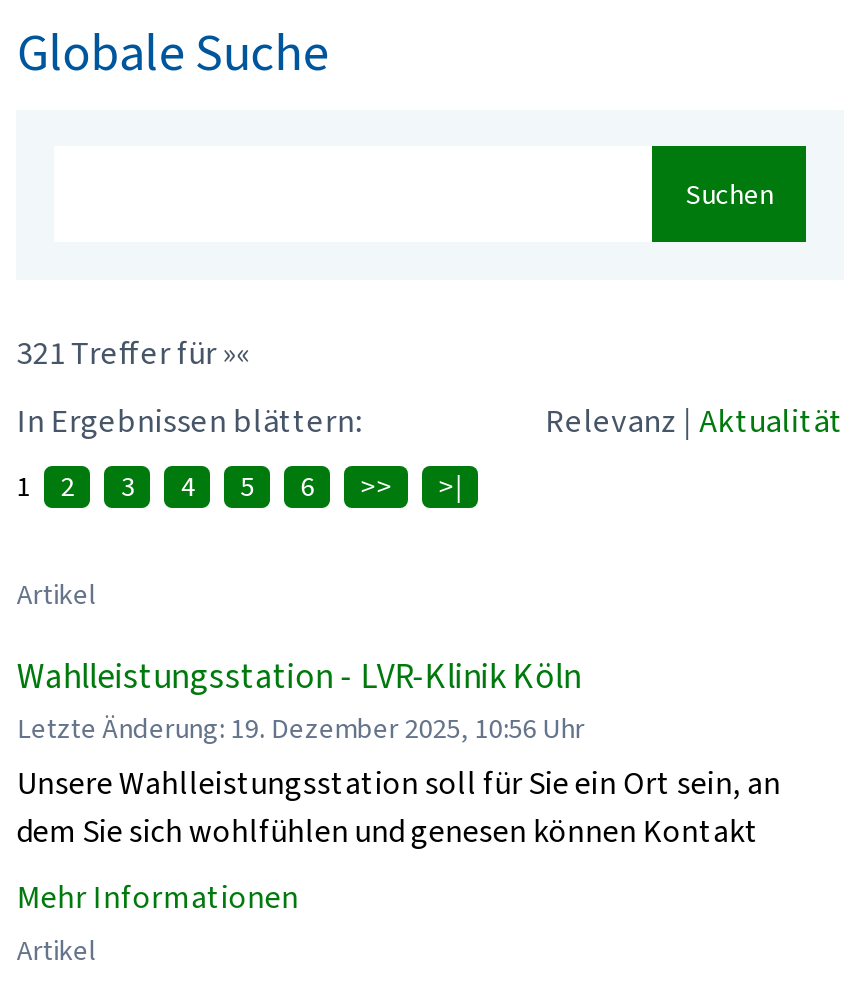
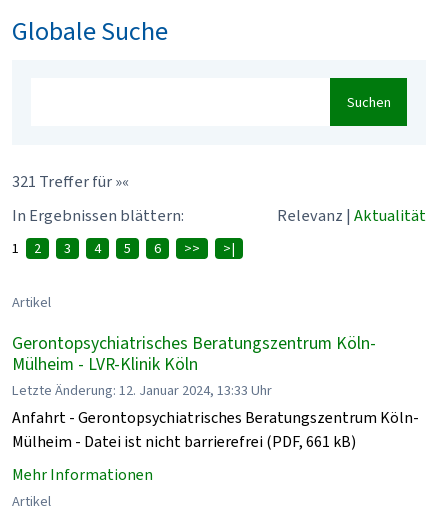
- Wahlleistungsstation - LVR-Klinik Köln
- Letzte Änderung: 19. Dezember 2025, 10:56 Uhr
- Unsere Wahlleistungsstation soll für Sie ein Ort sein, an
- dem Sie sich wohlfühlen und genesen können Kontakt
+ Gerontopsychiatrisches Beratungszentrum Köln-
+ Mülheim - LVR-Klinik Köln
+ Letzte Änderung: 12. Januar 2024, 13:33 Uhr
+ Anfahrt - Gerontopsychiatrisches Beratungszentrum Köln-
+ Mülheim - Datei ist nicht barrierefrei (PDF, 661 kB)
